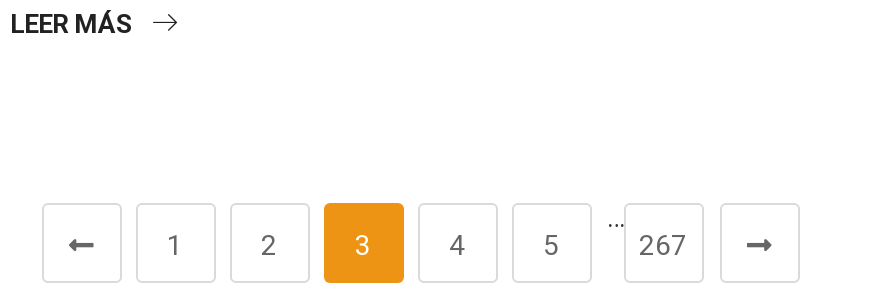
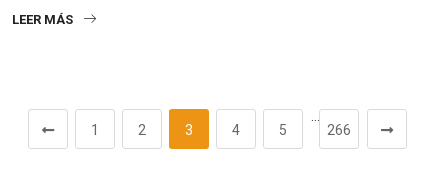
- 267
+ 266
